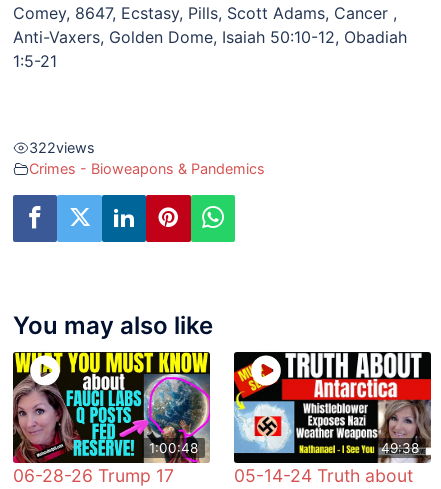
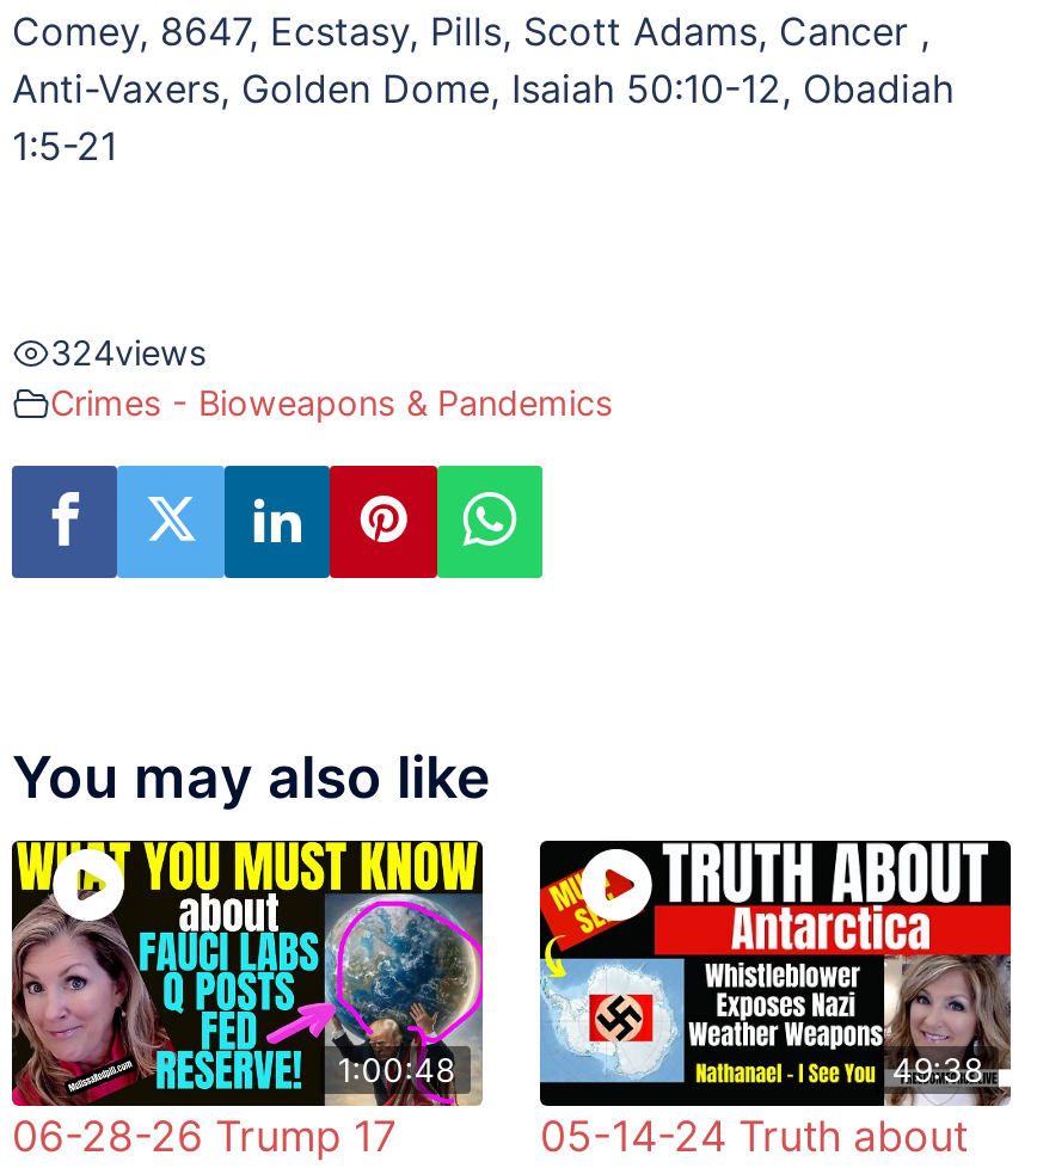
- 322views
+ 324views
